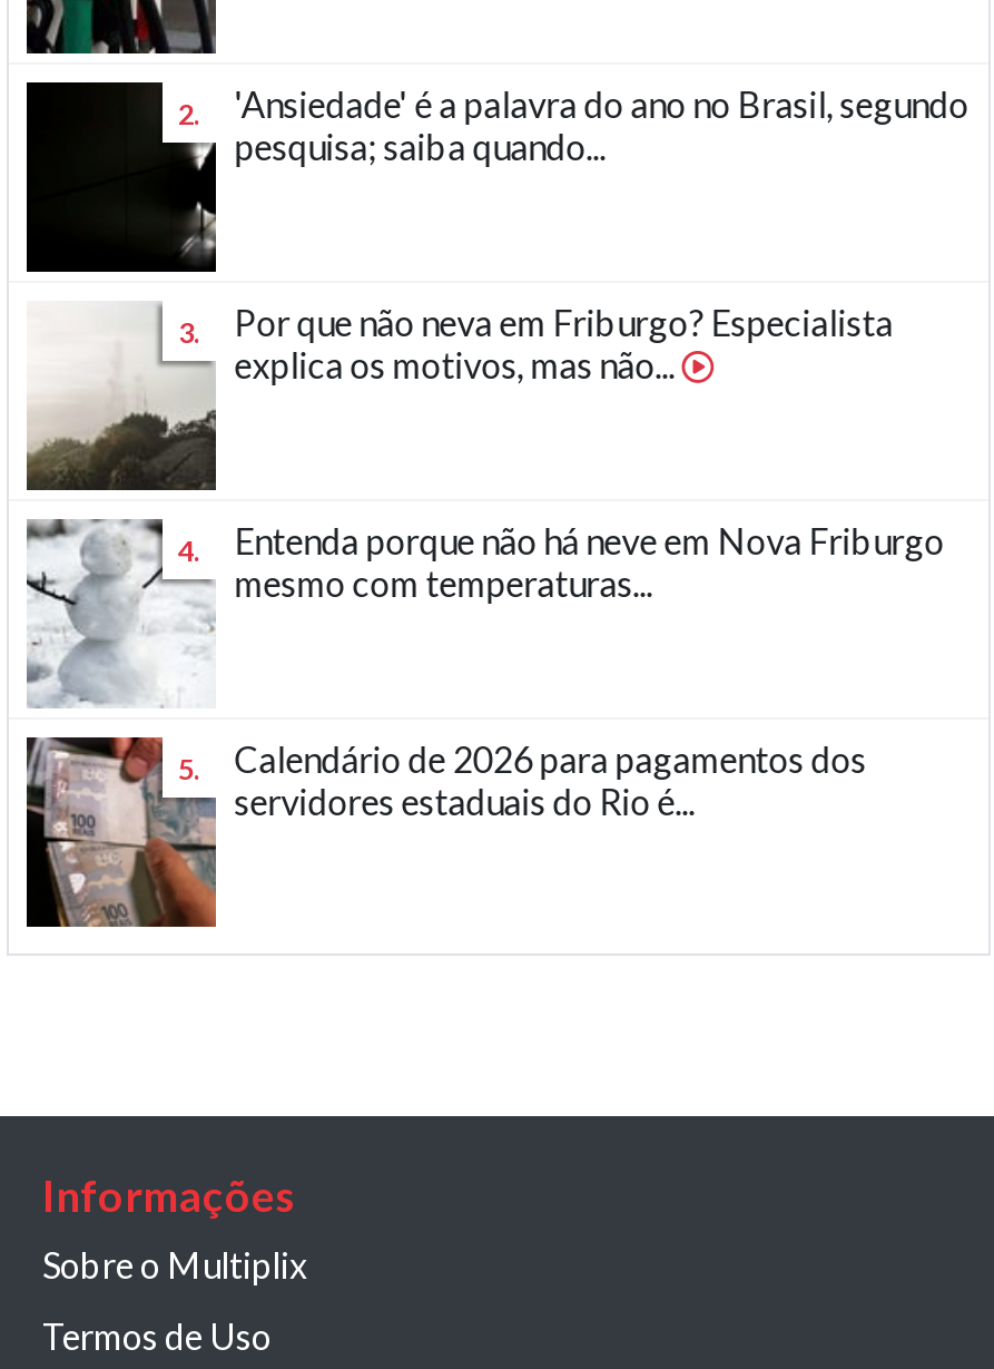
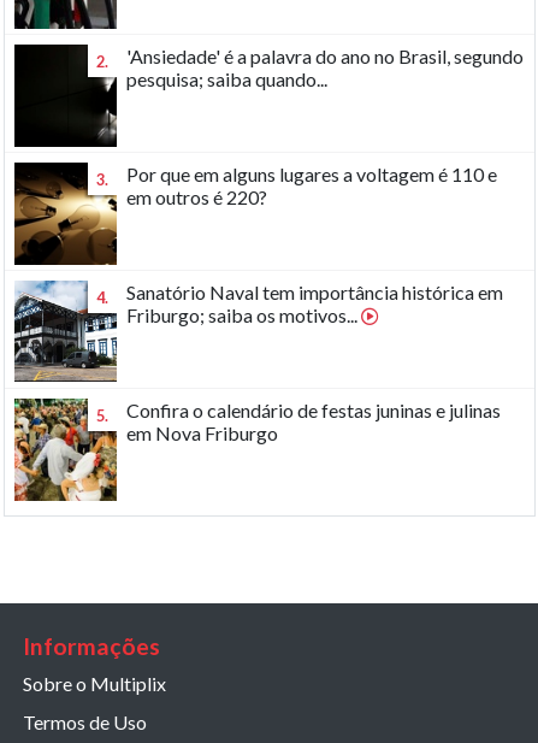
- [image]
- Por que não neva em Friburgo? Especialista
- explica os motivos, mas não...
+ [image]
+ Por que em alguns lugares a voltagem é 110 e
+ em outros é 220?

- [image]
- Entenda porque não há neve em Nova Friburgo
- mesmo com temperaturas...
+ [image]
+ Sanatório Naval tem importância histórica em
+ Friburgo; saiba os motivos...

- [image]
- Calendário de 2026 para pagamentos dos
- servidores estaduais do Rio é...
+ [image]
+ Confira o calendário de festas juninas e julinas
+ em Nova Friburgo
